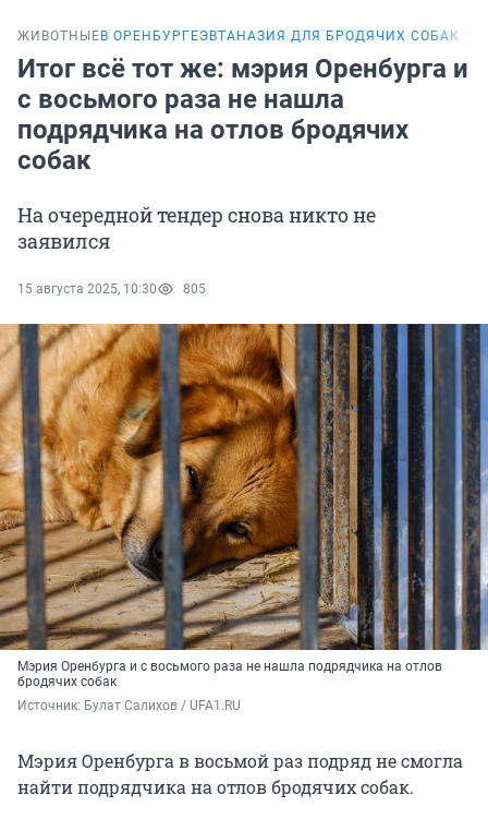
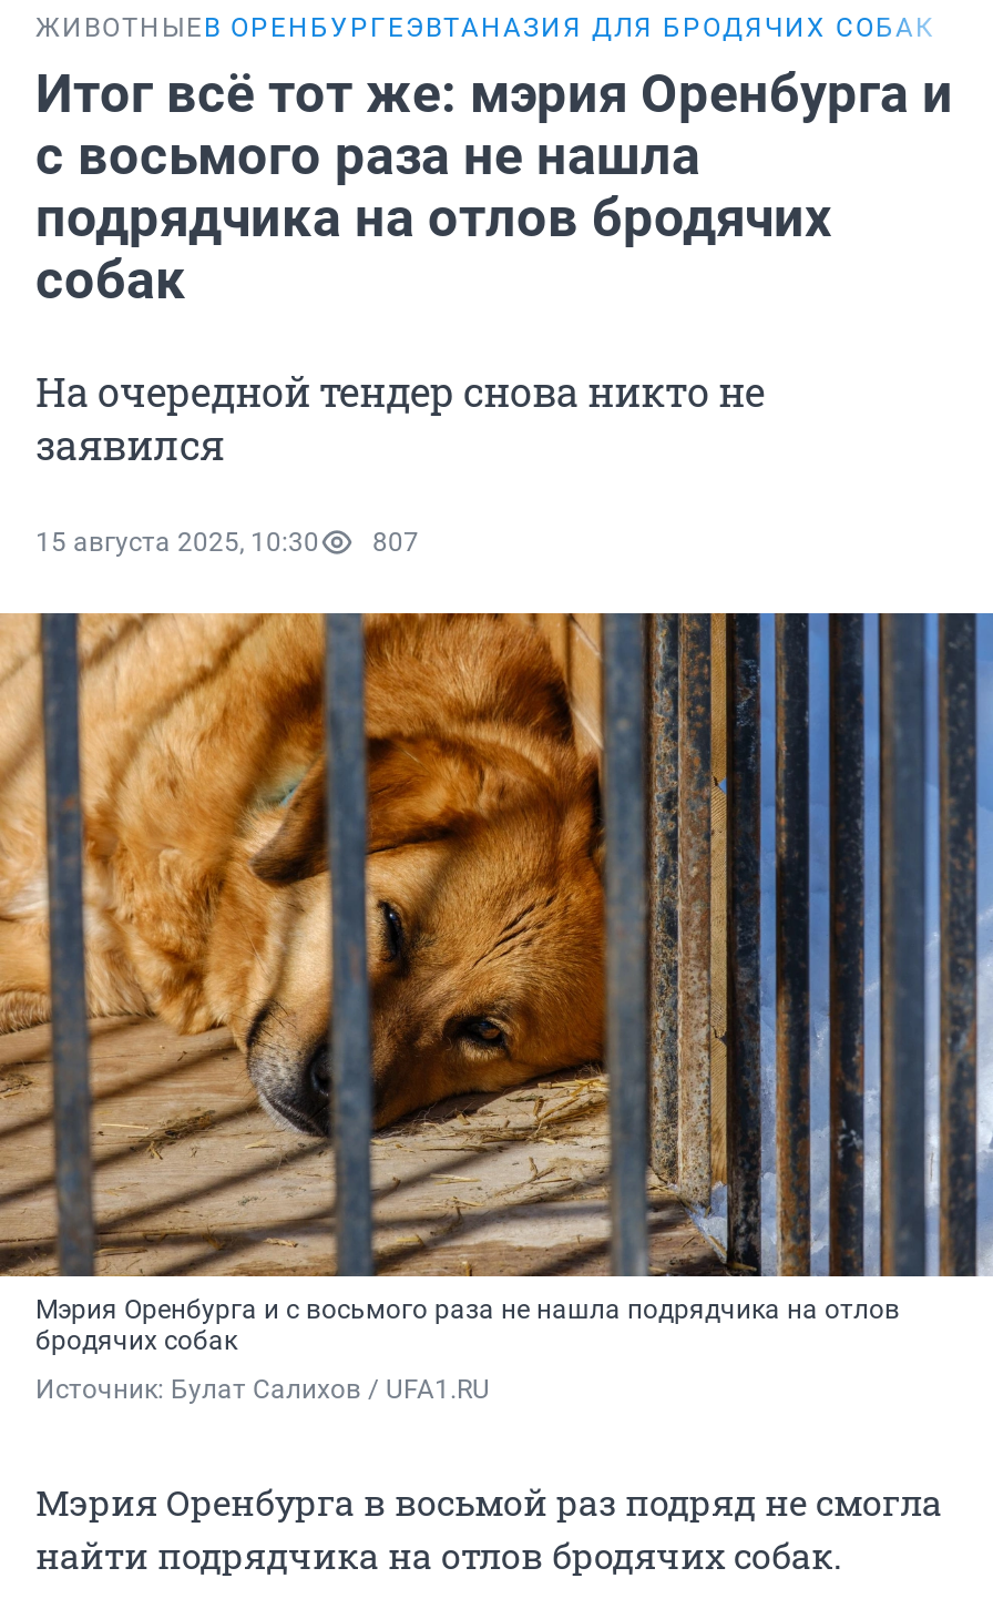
- 15 августа 2025, 10:30 805
+ 15 августа 2025, 10:30 807
